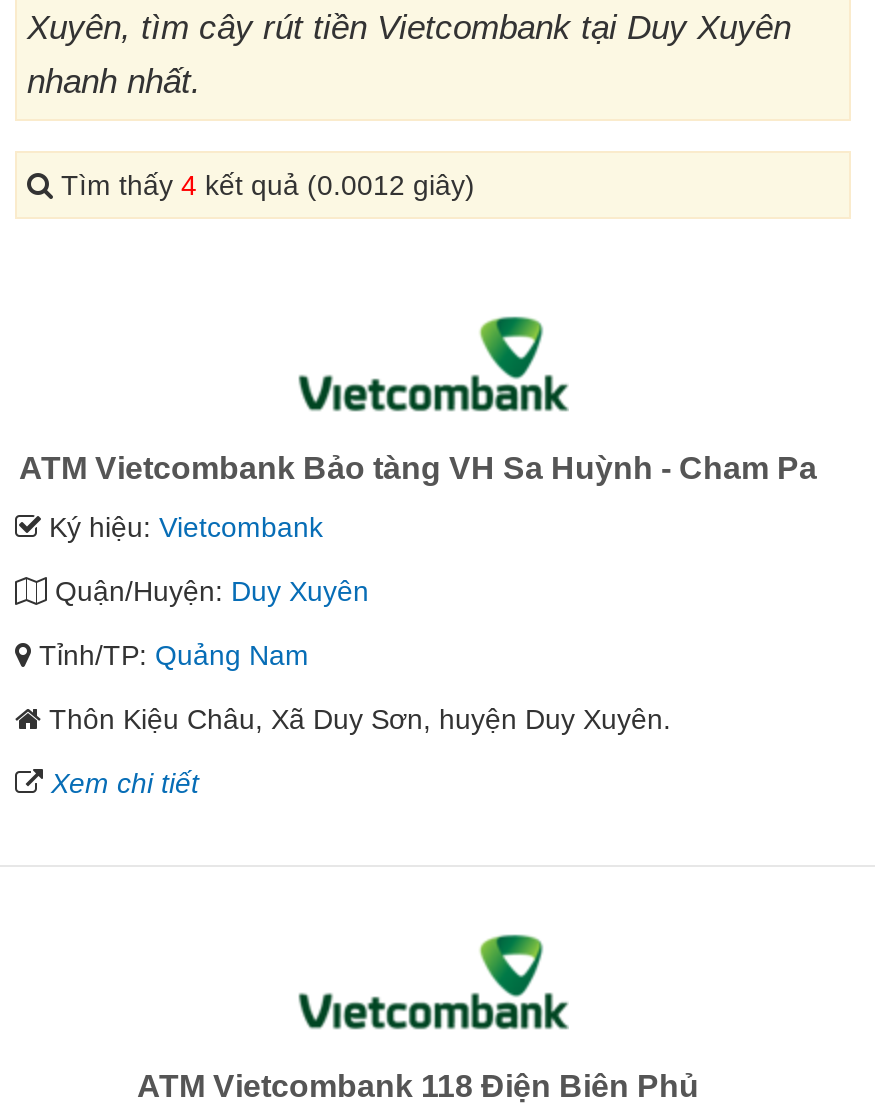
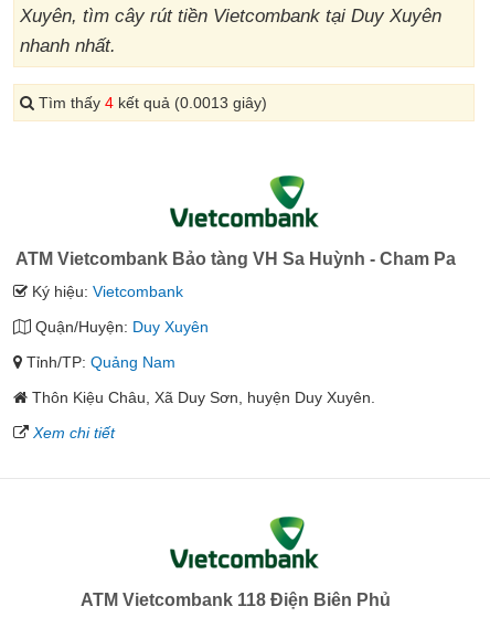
- Tìm thấy 4 kết quả (0.0012 giây)
+ Tìm thấy 4 kết quả (0.0013 giây)
